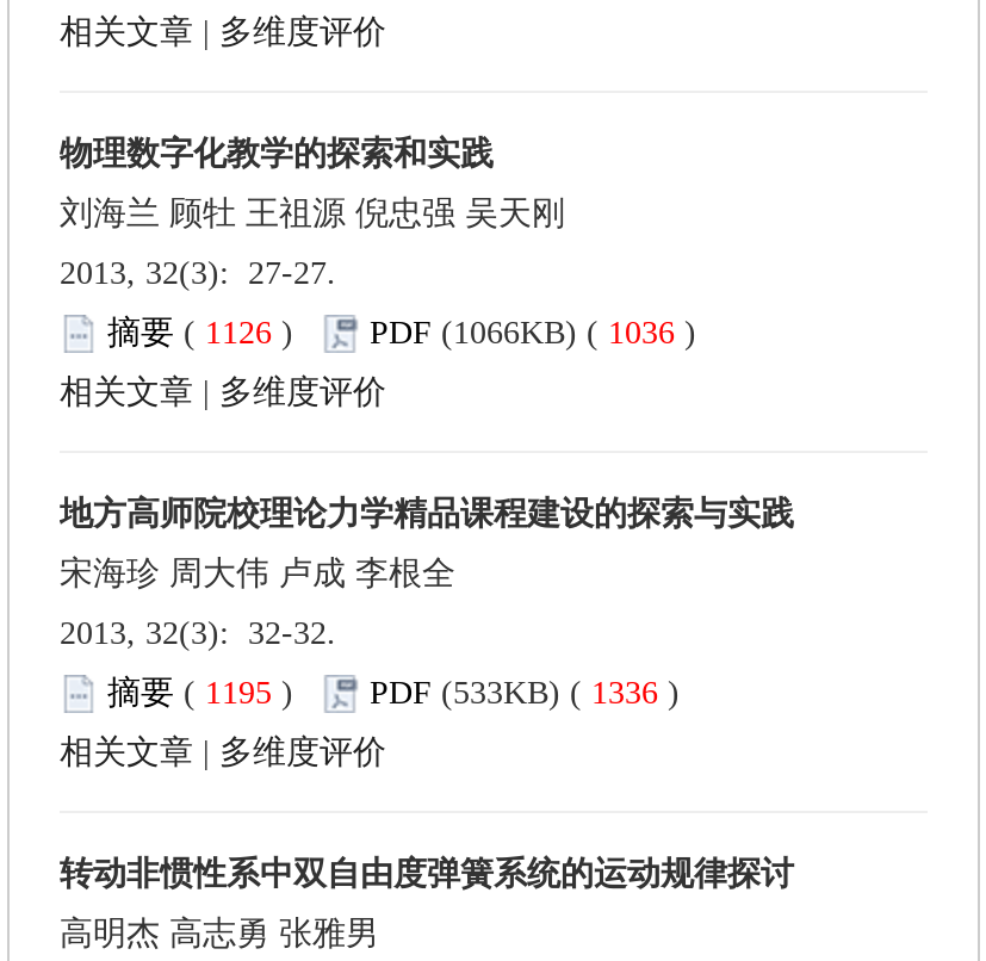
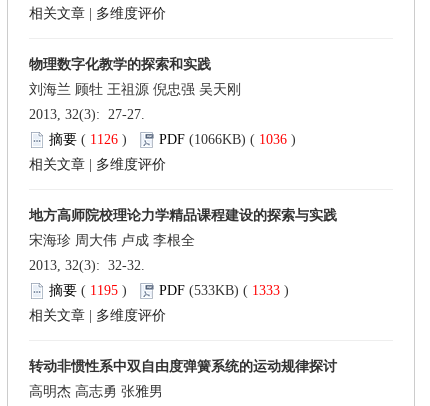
- 摘要(1195) PDF (533KB) (1336)
+ 摘要(1195) PDF (533KB) (1333)
